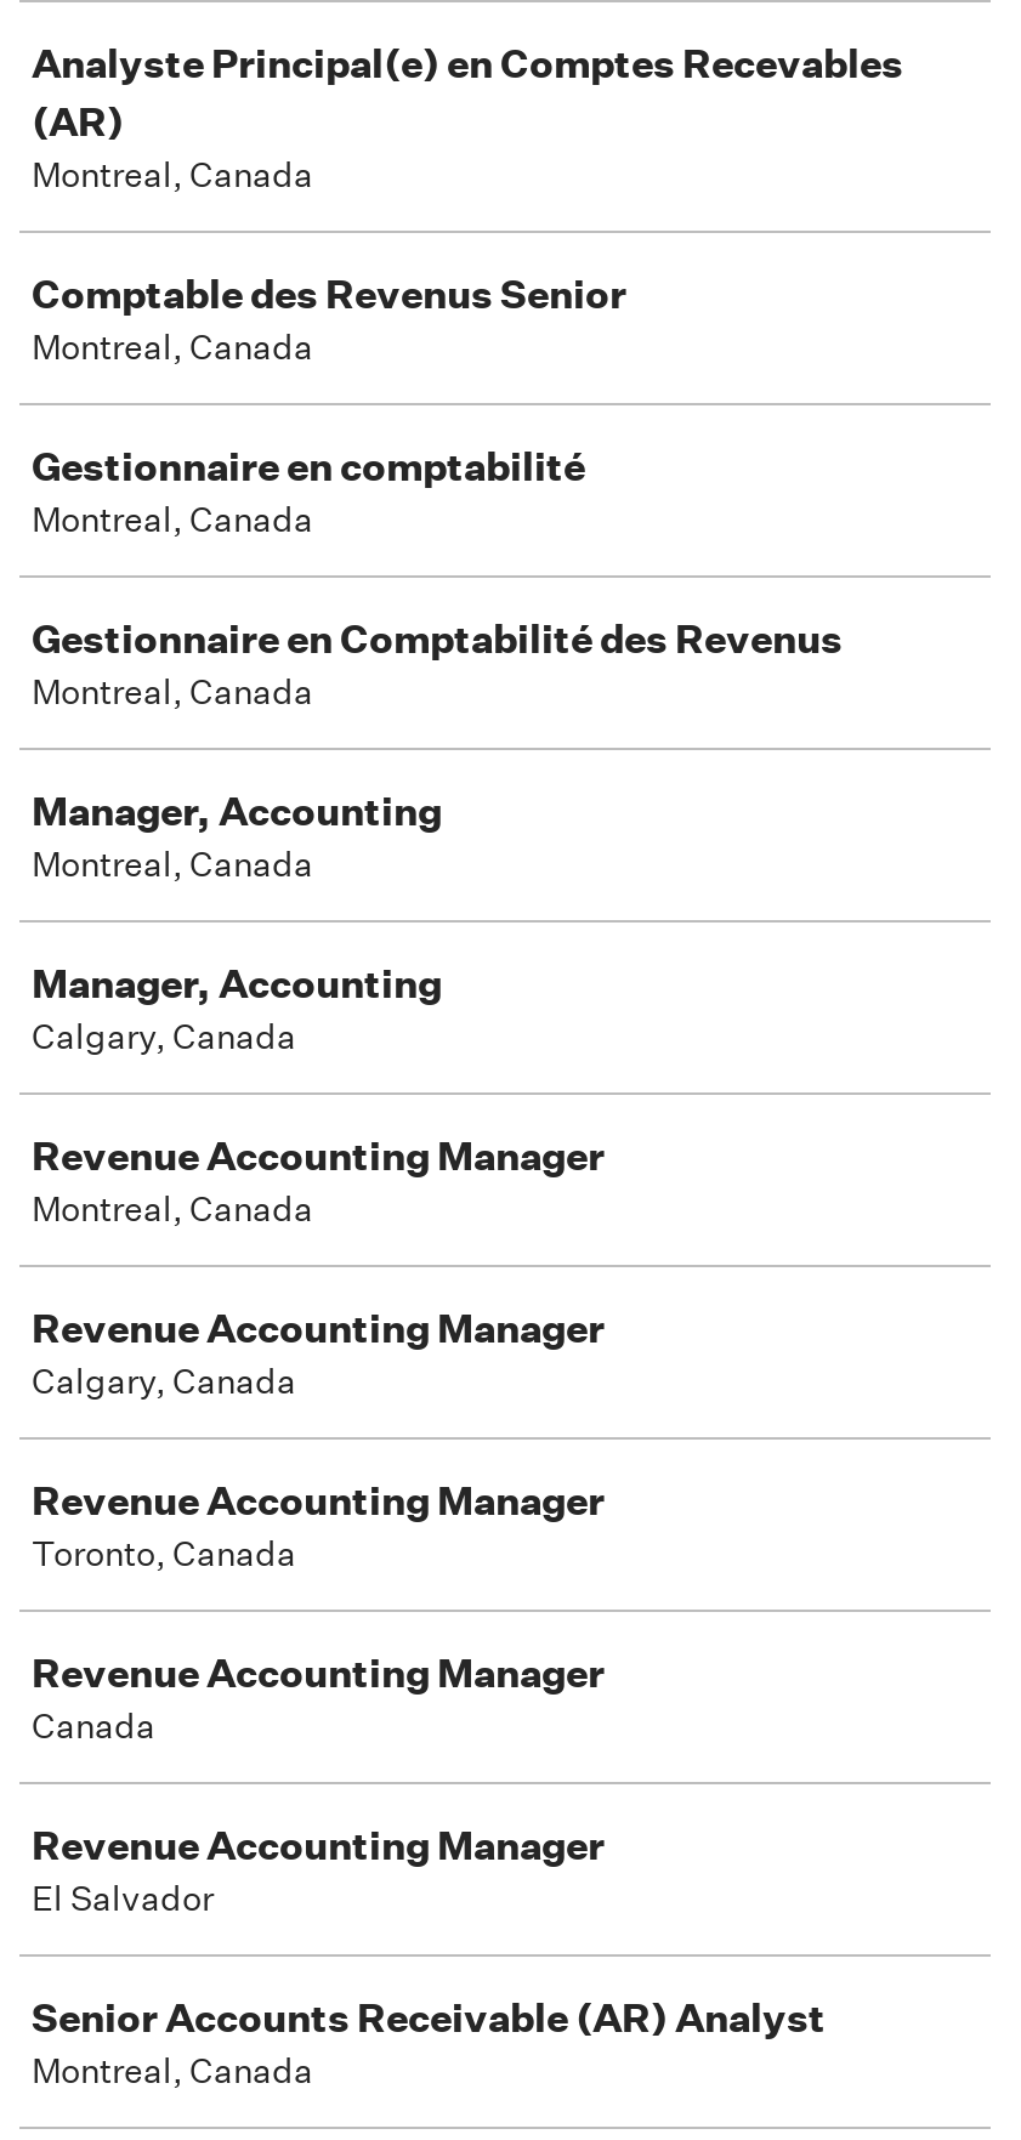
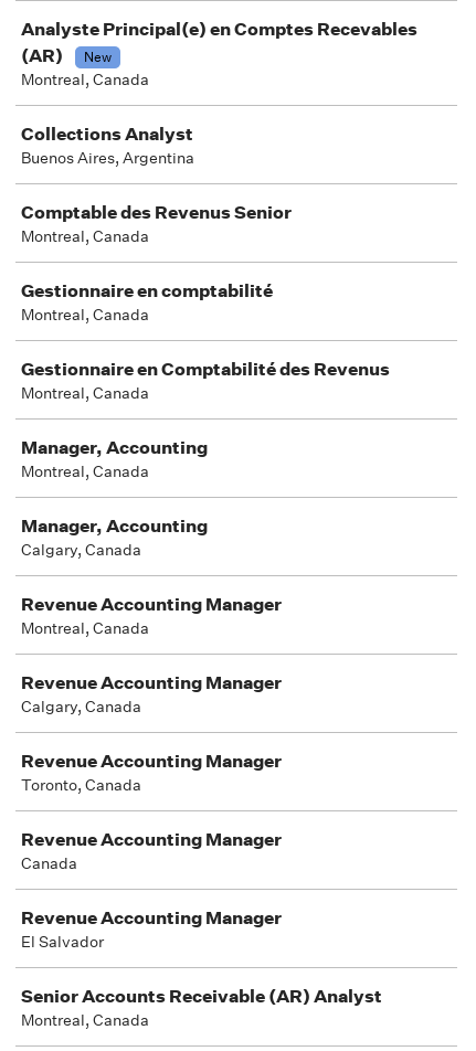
+ New

+ Collections Analyst
+ Buenos Aires, Argentina
